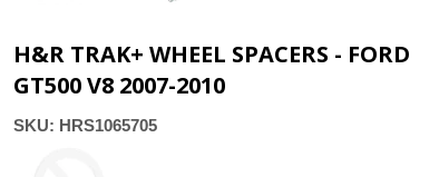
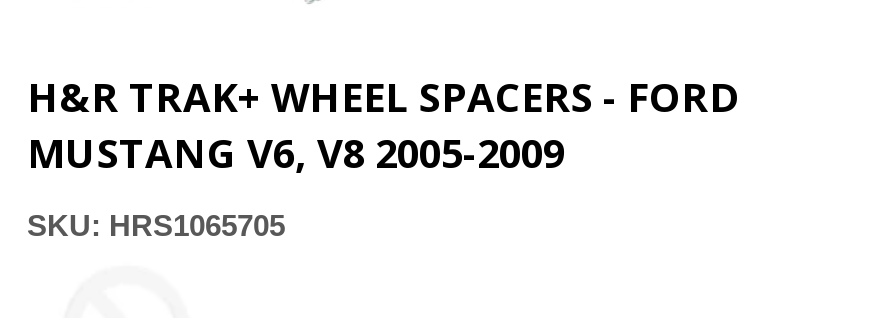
- GT500 V8 2007-2010
+ MUSTANG V6, V8 2005-2009
